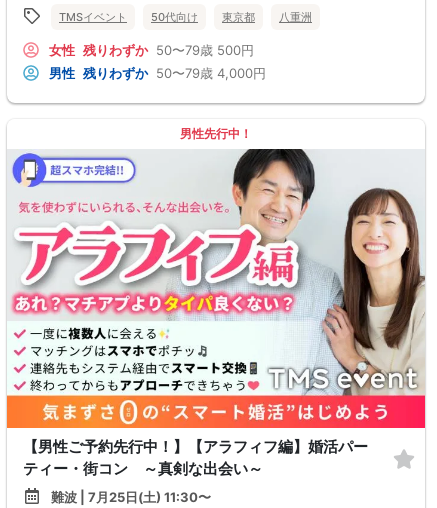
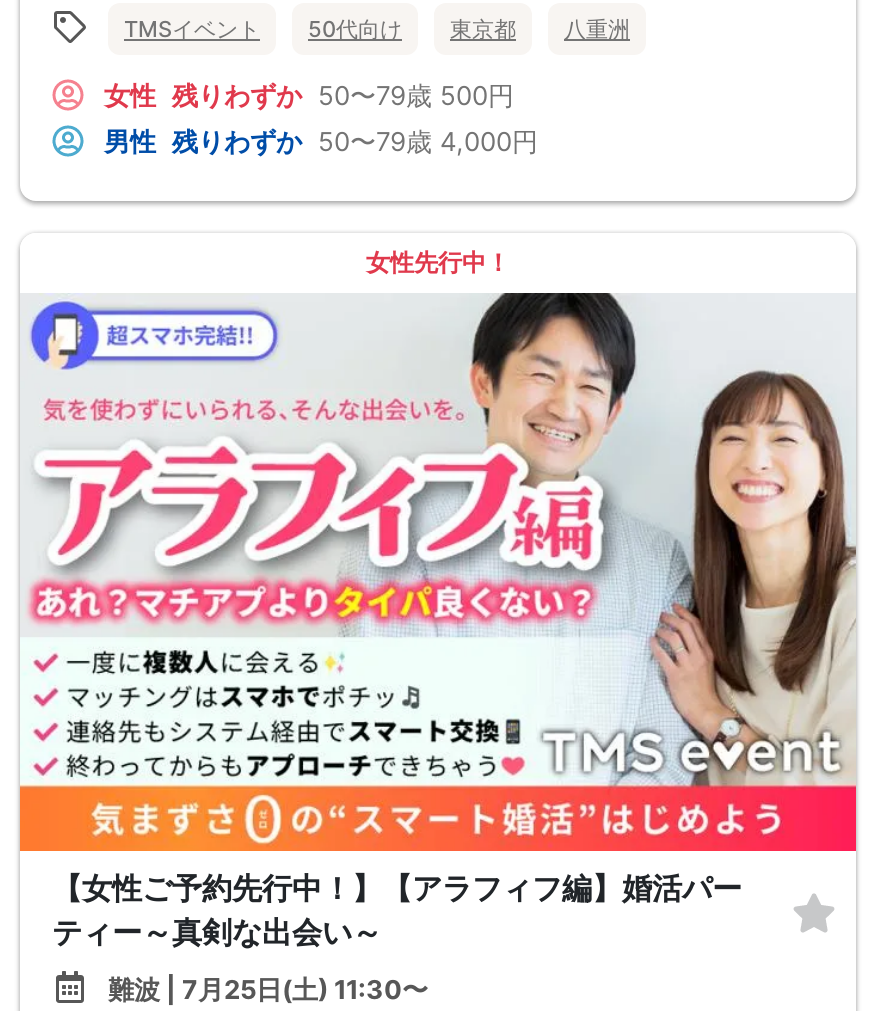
- 男性先行中！
+ 女性先行中！

- 【男性ご予約先行中！】【アラフィフ編】婚活パー
- ティー・街コン ～真剣な出会い～
+ 【女性ご予約先行中！】【アラフィフ編】婚活パー
+ ティー～真剣な出会い～
